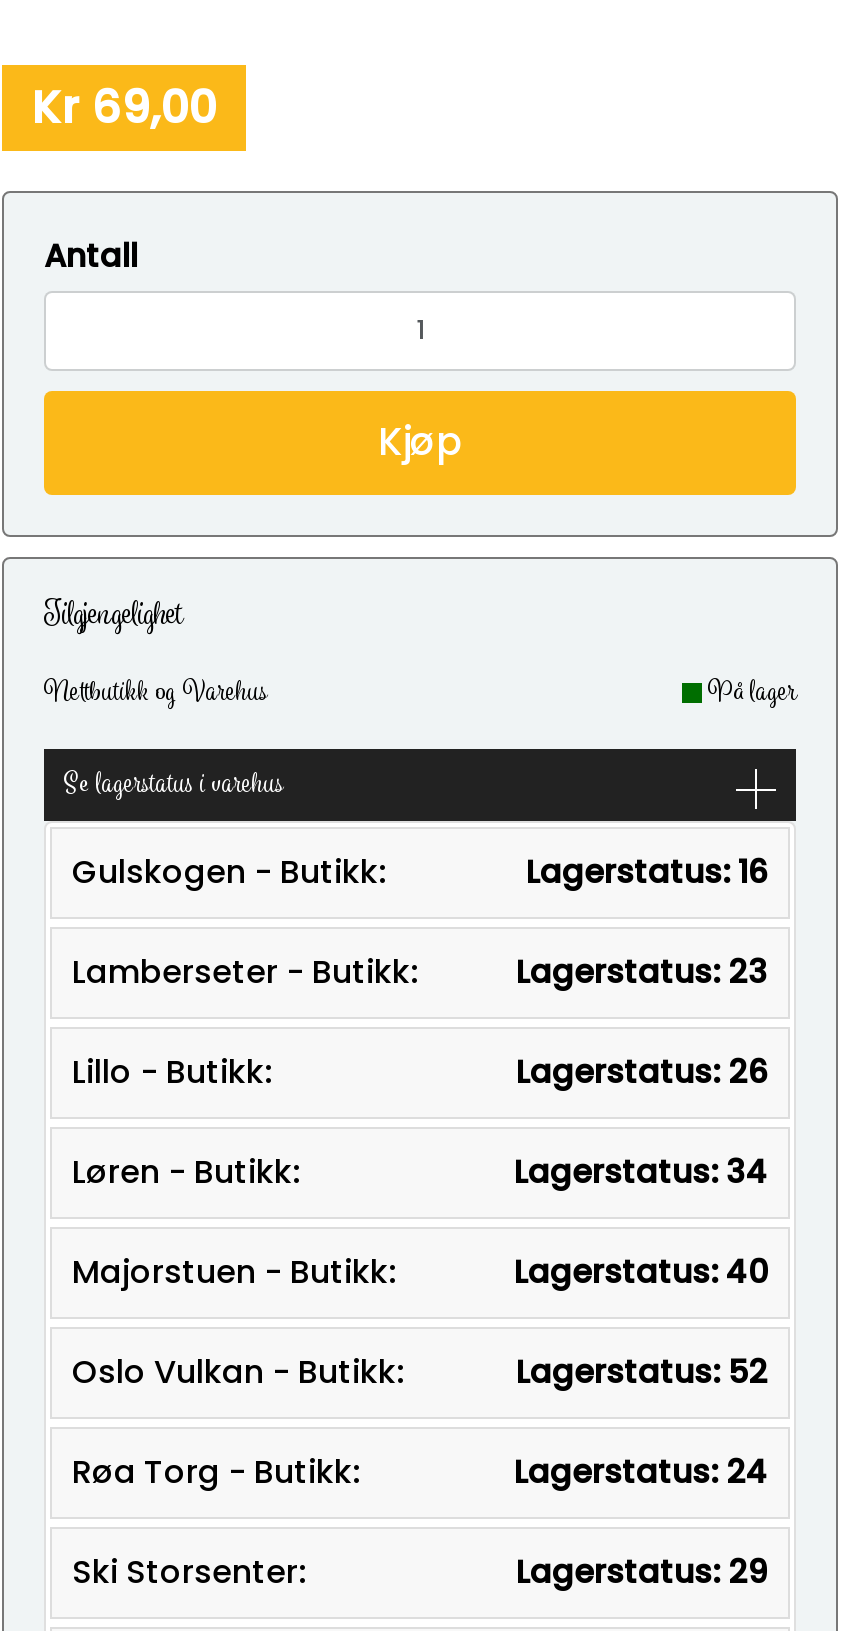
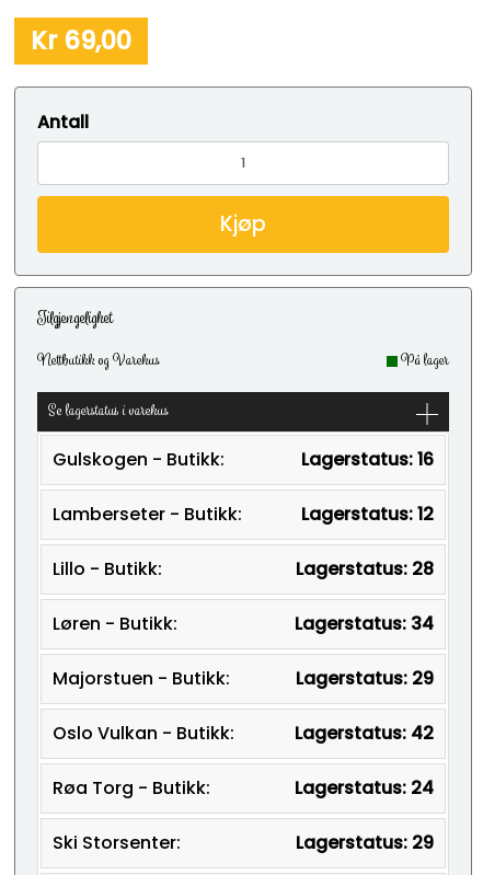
- Lagerstatus: 23
+ Lagerstatus: 12

- Lagerstatus: 26
+ Lagerstatus: 28

- Lagerstatus: 40
+ Lagerstatus: 29

- Lagerstatus: 52
+ Lagerstatus: 42
